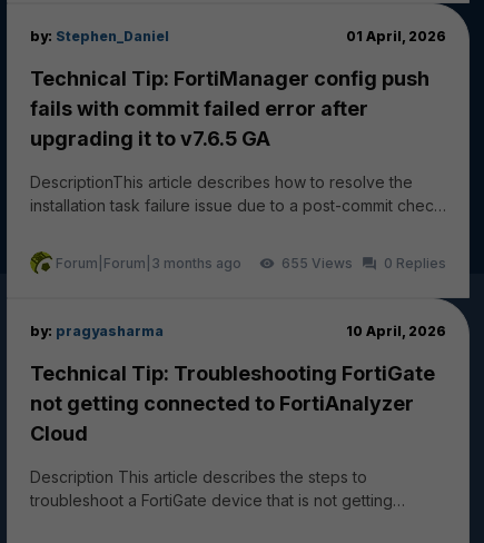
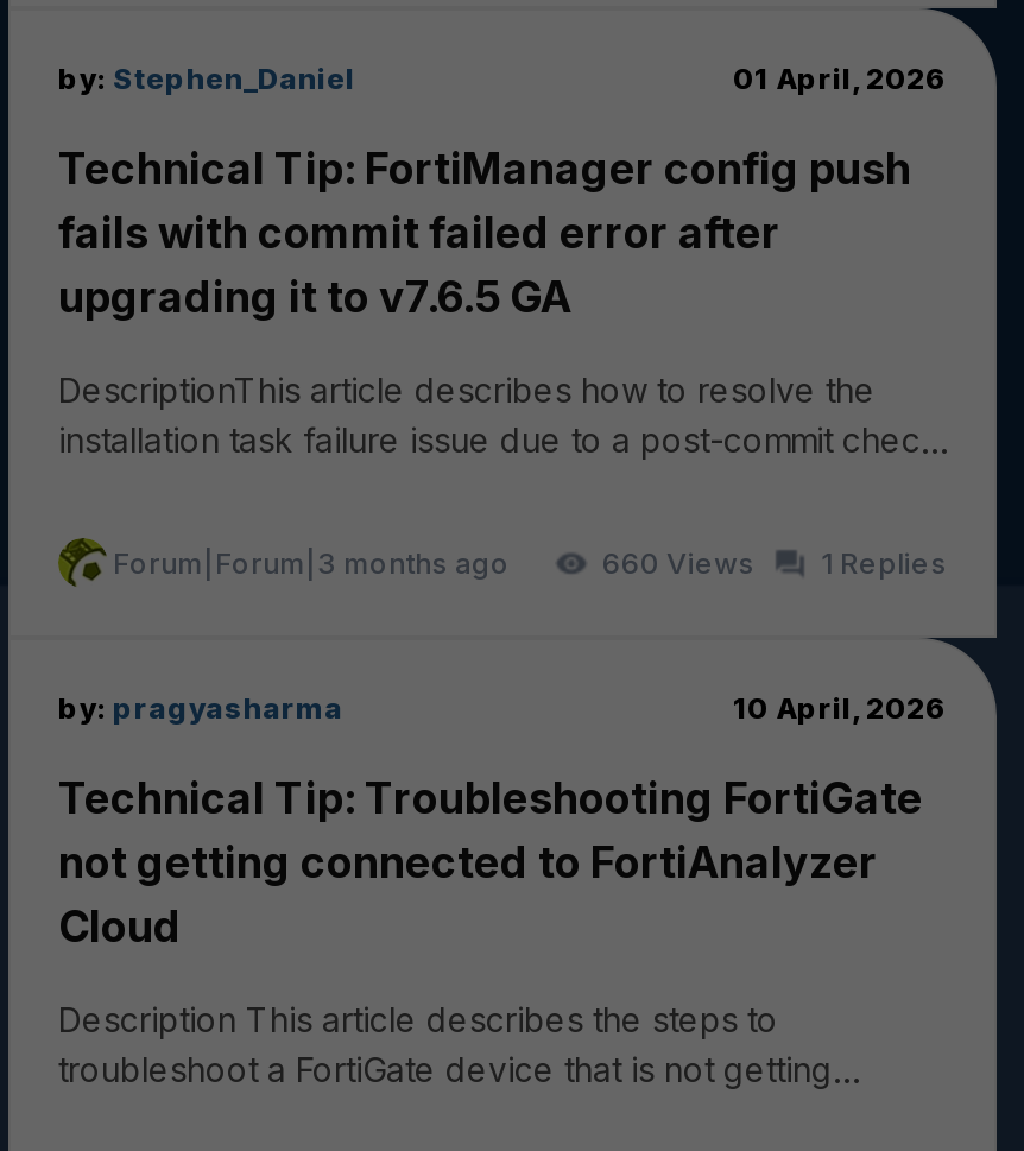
- 655
+ 660

- 0
+ 1
